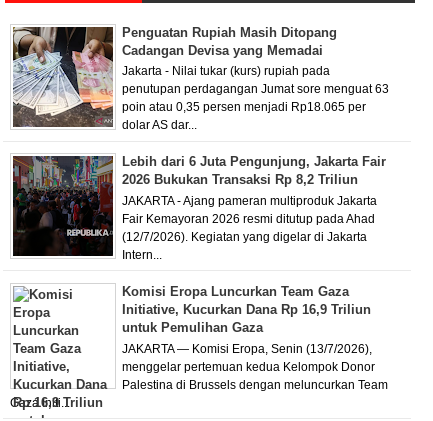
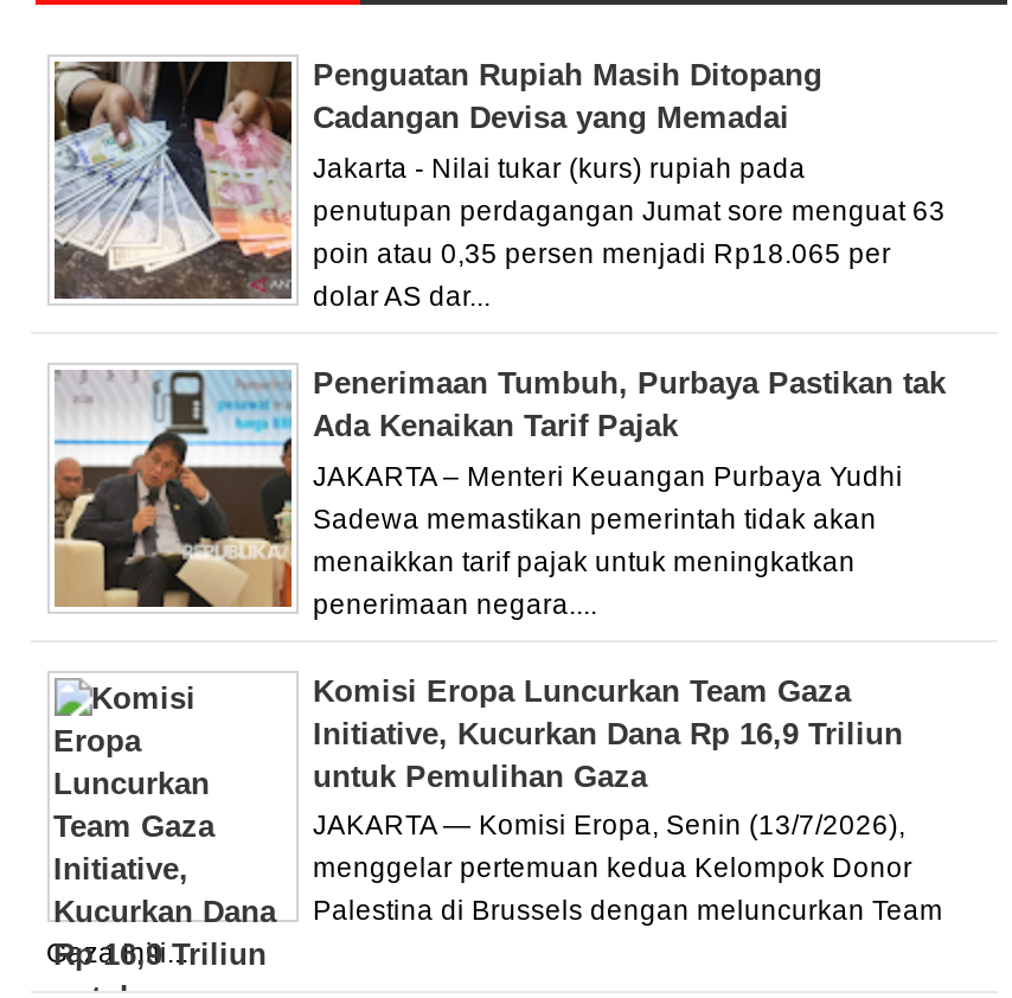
- [image]
- Lebih dari 6 Juta Pengunjung, Jakarta Fair
- 2026 Bukukan Transaksi Rp 8,2 Triliun
+ [image]
+ Penerimaan Tumbuh, Purbaya Pastikan tak
+ Ada Kenaikan Tarif Pajak

- JAKARTA - Ajang pameran multiproduk Jakarta
+ JAKARTA – Menteri Keuangan Purbaya Yudhi

- Fair Kemayoran 2026 resmi ditutup pada Ahad
+ Sadewa memastikan pemerintah tidak akan

- (12/7/2026). Kegiatan yang digelar di Jakarta
+ menaikkan tarif pajak untuk meningkatkan

- Intern...
+ penerimaan negara....
